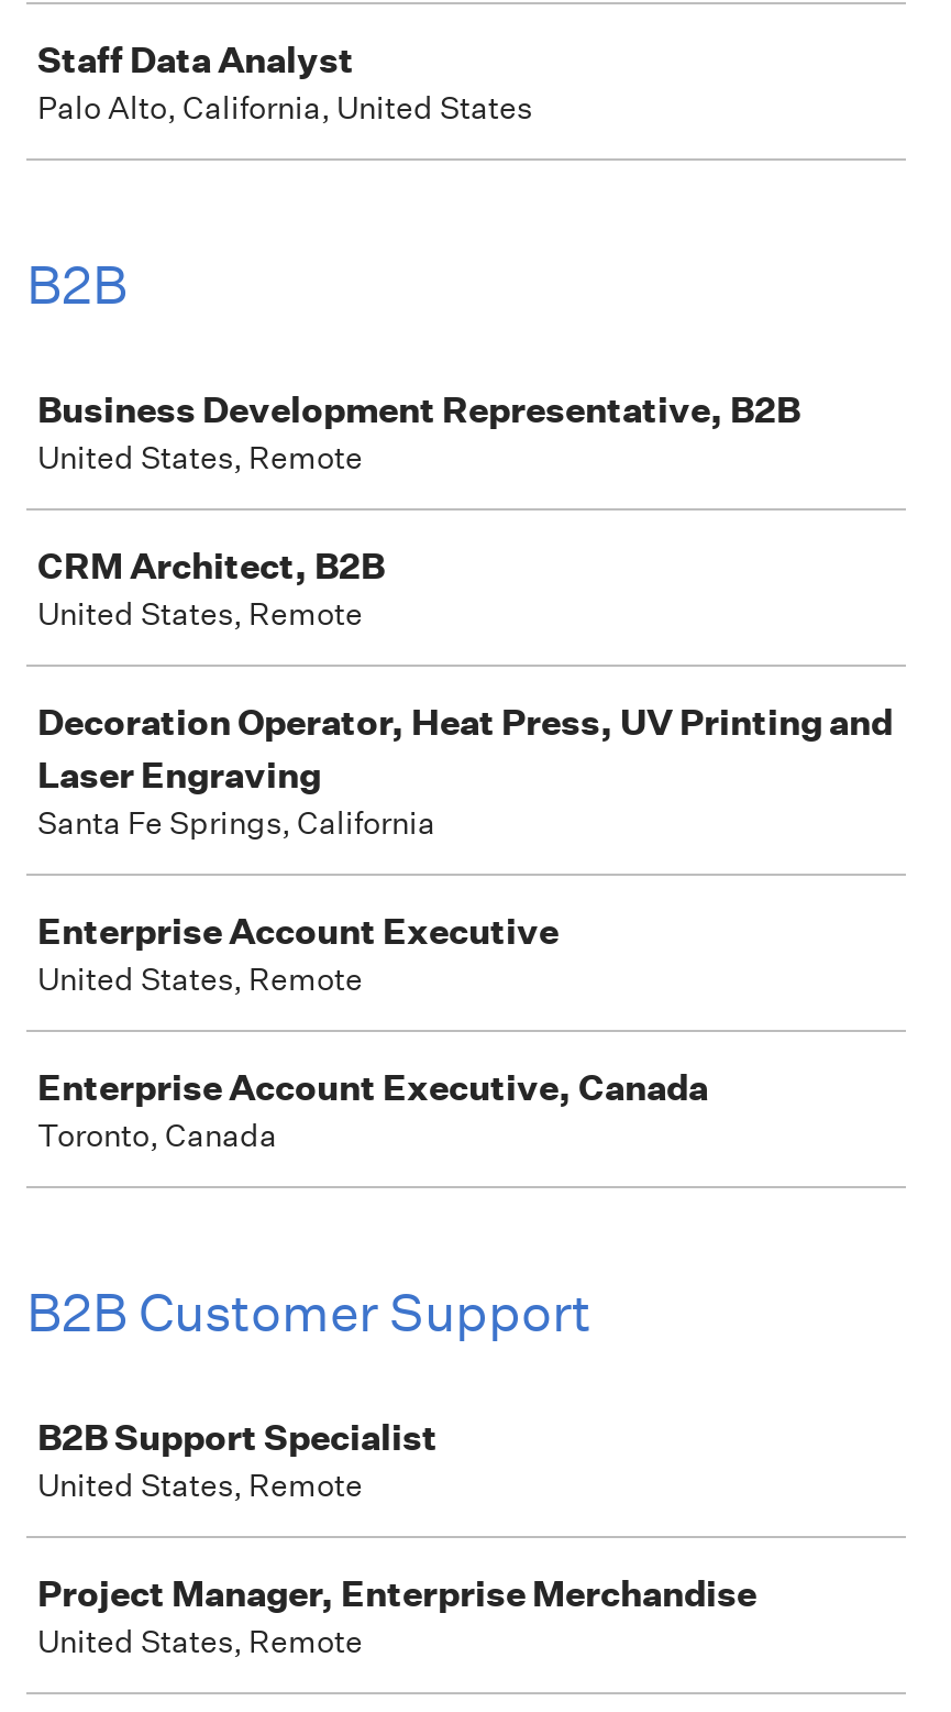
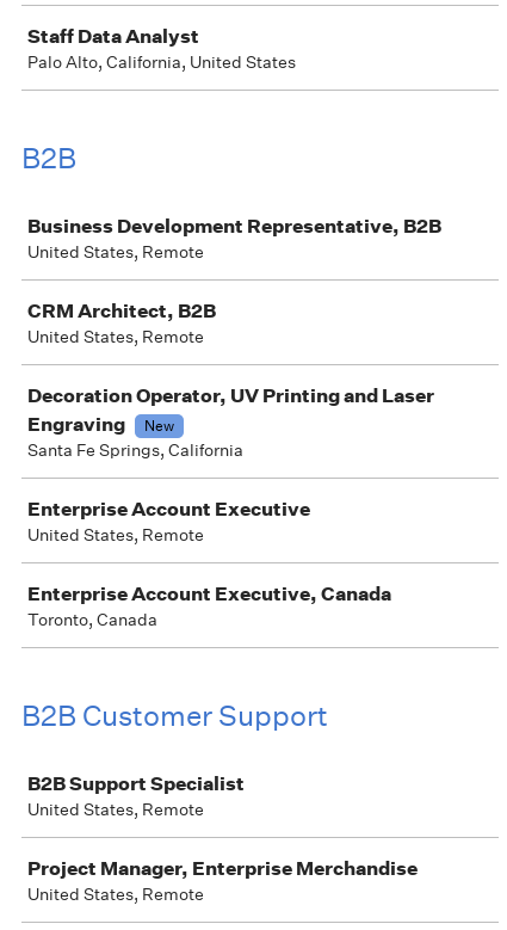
- Decoration Operator, Heat Press, UV Printing and
- Laser Engraving
+ Decoration Operator, UV Printing and Laser
+ Engraving
+ New
